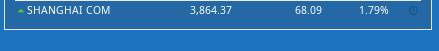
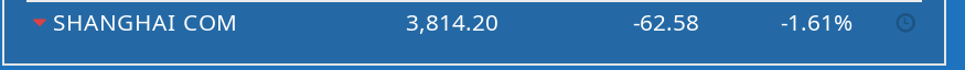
- 3,864.37
+ 3,814.20

- 68.09
+ -62.58

- 1.79%
+ -1.61%
